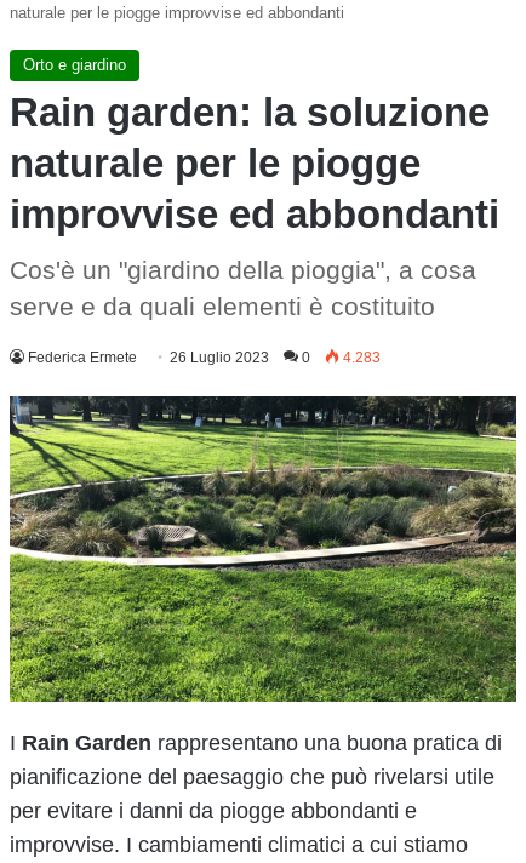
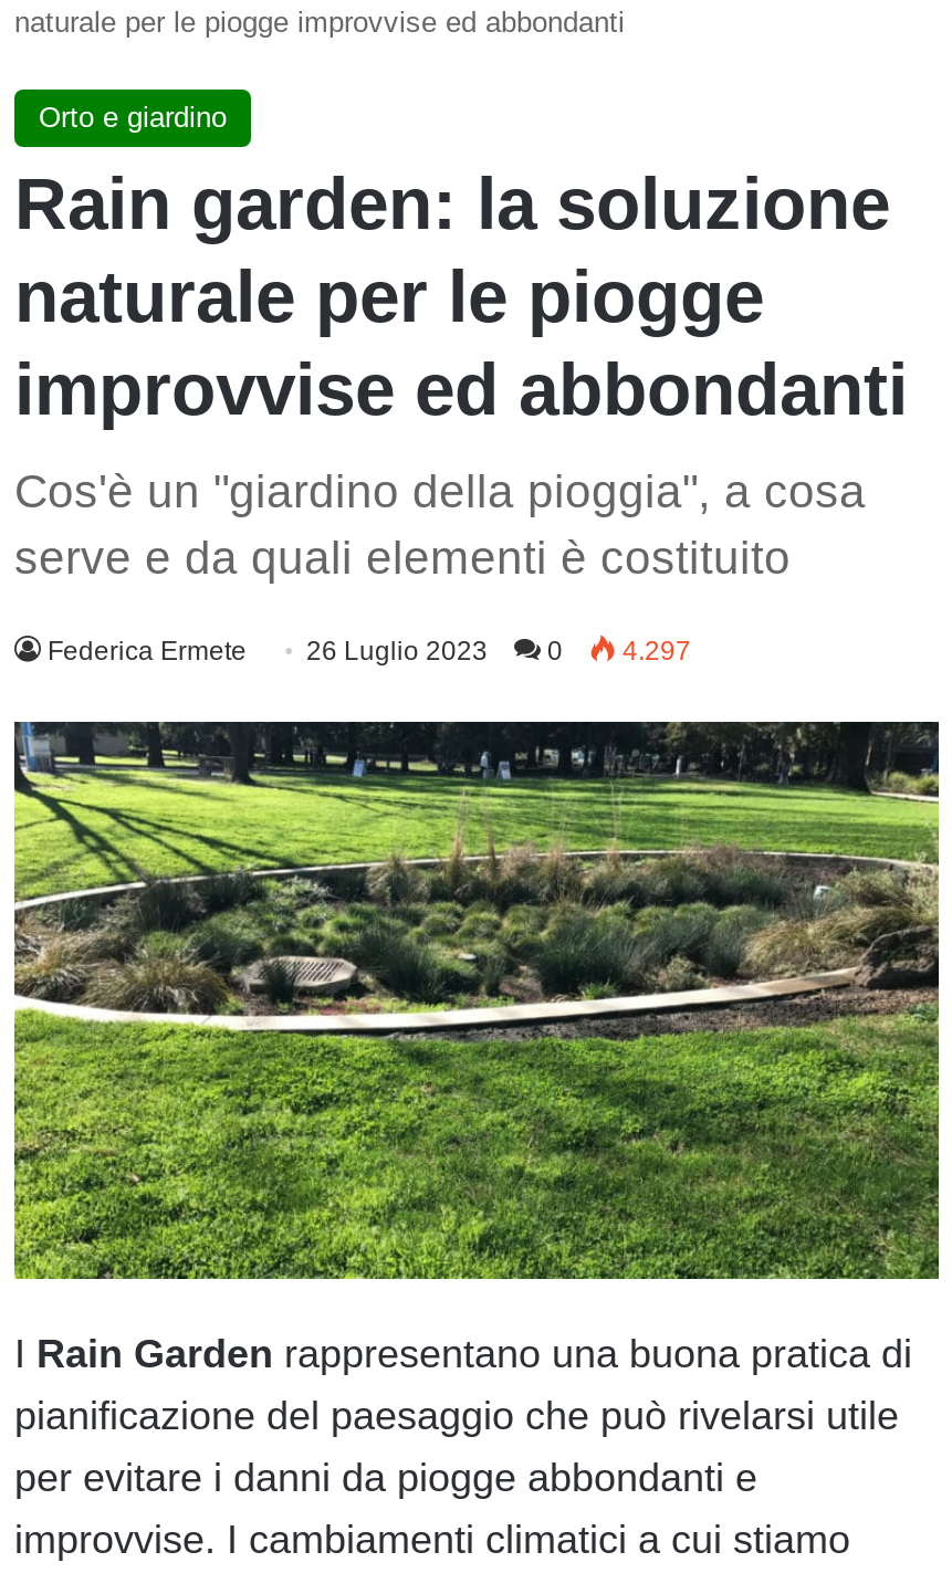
- Federica Ermete 26 Luglio 2023 0 4.283
+ Federica Ermete 26 Luglio 2023 0 4.297
